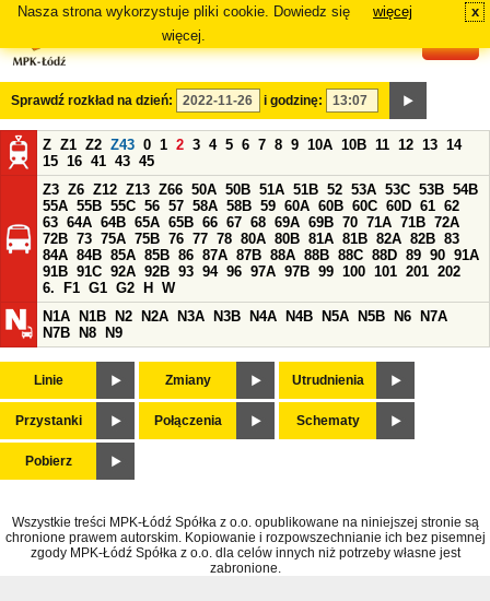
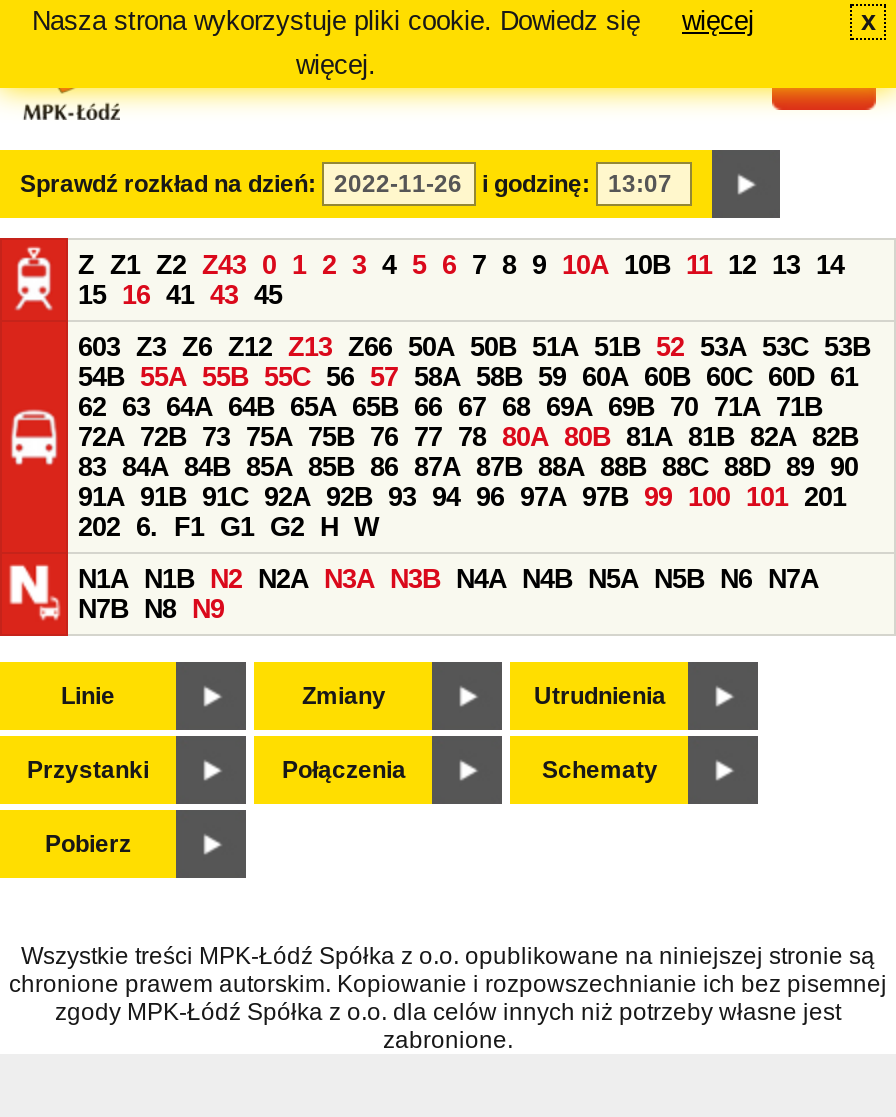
- Z3 Z6 Z12 Z13 Z66 50A 50B 51A 51B 52 53A 53C 53B 54B
- 55A 55B 55C 56 57 58A 58B 59 60A 60B 60C 60D 61 62
- 63 64A 64B 65A 65B 66 67 68 69A 69B 70 71A 71B 72A
- 72B 73 75A 75B 76 77 78 80A 80B 81A 81B 82A 82B 83
- 84A 84B 85A 85B 86 87A 87B 88A 88B 88C 88D 89 90 91A
- 91B 91C 92A 92B 93 94 96 97A 97B 99 100 101 201 202
- 6. F1 G1 G2 H W
+ 603 Z3 Z6 Z12 Z13 Z66 50A 50B 51A 51B 52 53A 53C 53B
+ 54B 55A 55B 55C 56 57 58A 58B 59 60A 60B 60C 60D 61
+ 62 63 64A 64B 65A 65B 66 67 68 69A 69B 70 71A 71B
+ 72A 72B 73 75A 75B 76 77 78 80A 80B 81A 81B 82A 82B
+ 83 84A 84B 85A 85B 86 87A 87B 88A 88B 88C 88D 89 90
+ 91A 91B 91C 92A 92B 93 94 96 97A 97B 99 100 101 201
+ 202 6. F1 G1 G2 H W
